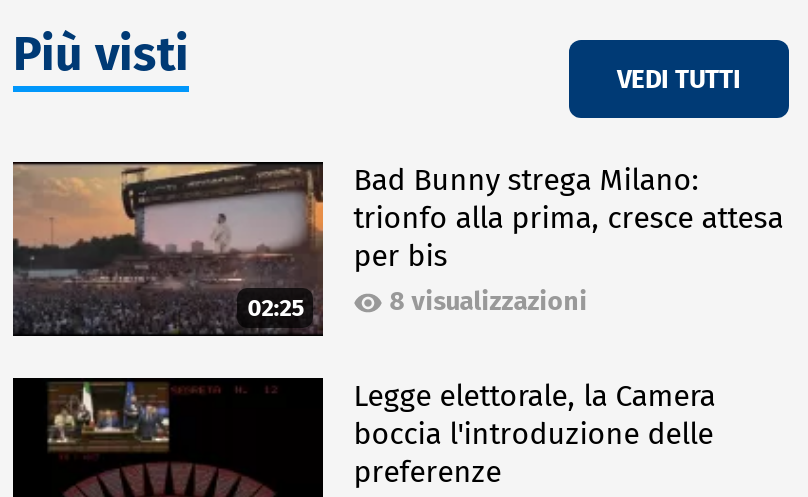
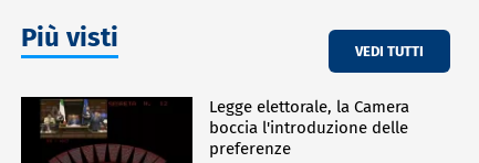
- [image]
- 02:25

- Bad Bunny strega Milano:
- trionfo alla prima, cresce attesa
- per bis
- 8 visualizzazioni
